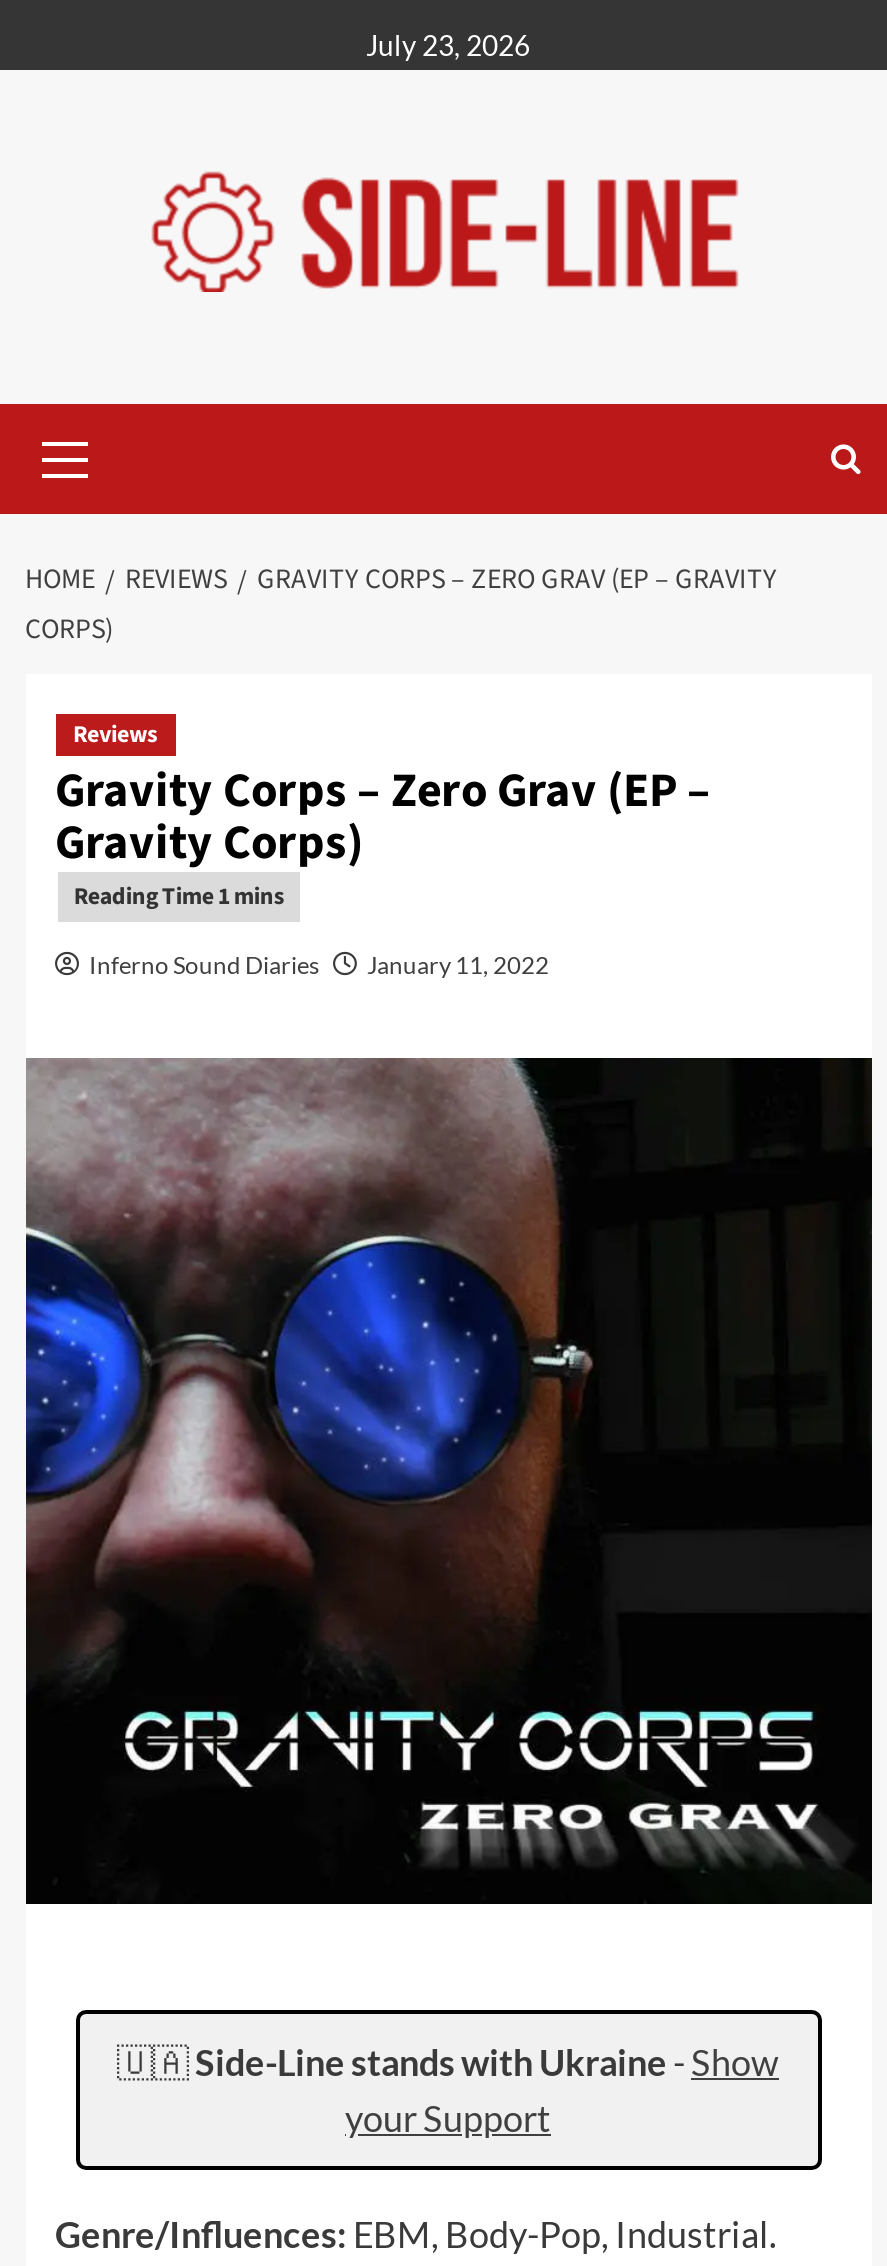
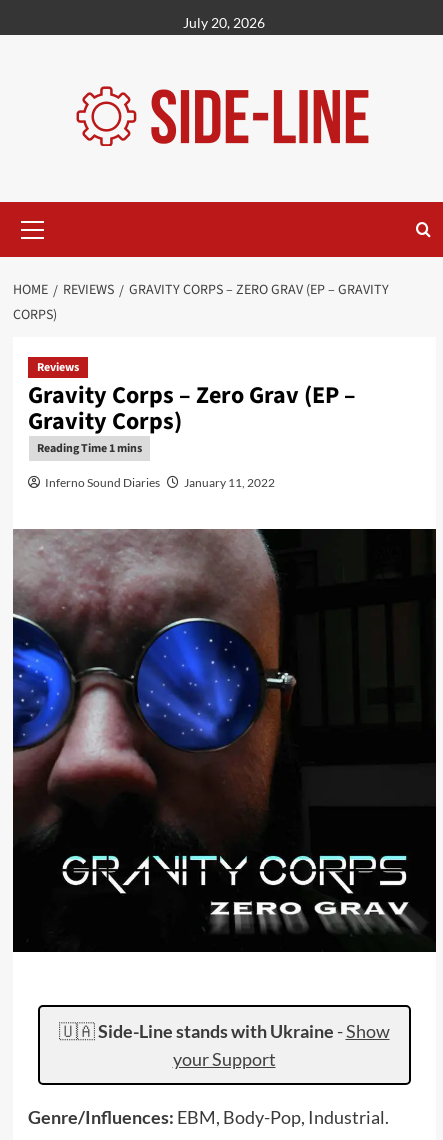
- July 23, 2026
+ July 20, 2026
